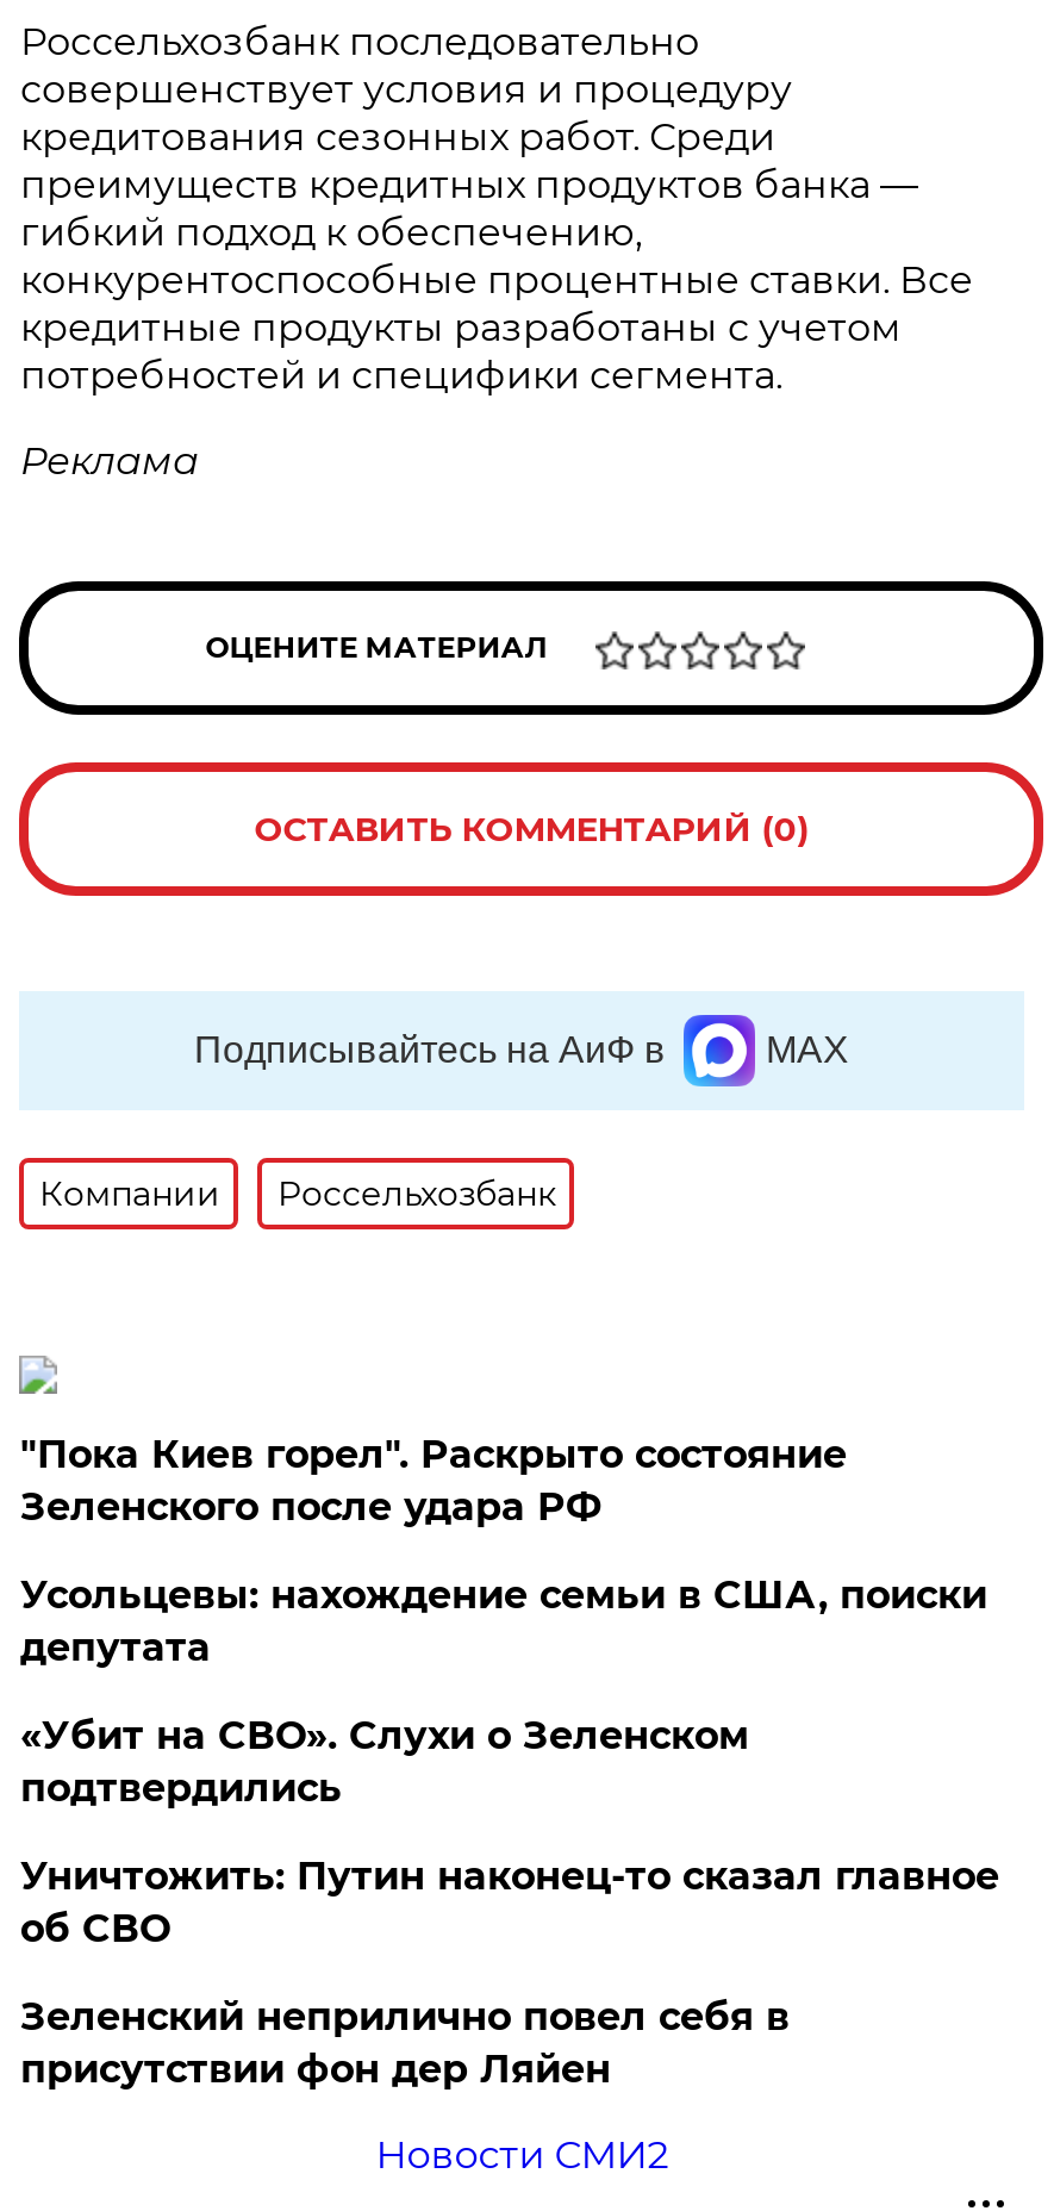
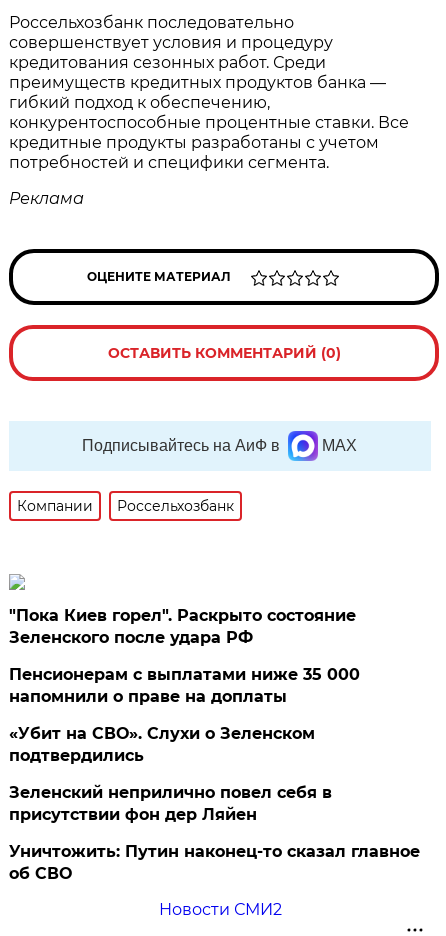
- Усольцевы: нахождение семьи в США, поиски
- депутата
+ Пенсионерам с выплатами ниже 35 000
+ напомнили о праве на доплаты

moved down: Уничтожить: Путин наконец-то сказал главное | об СВО

moved up: Зеленский неприлично повел cебя в | присутствии фон дер Ляйен
